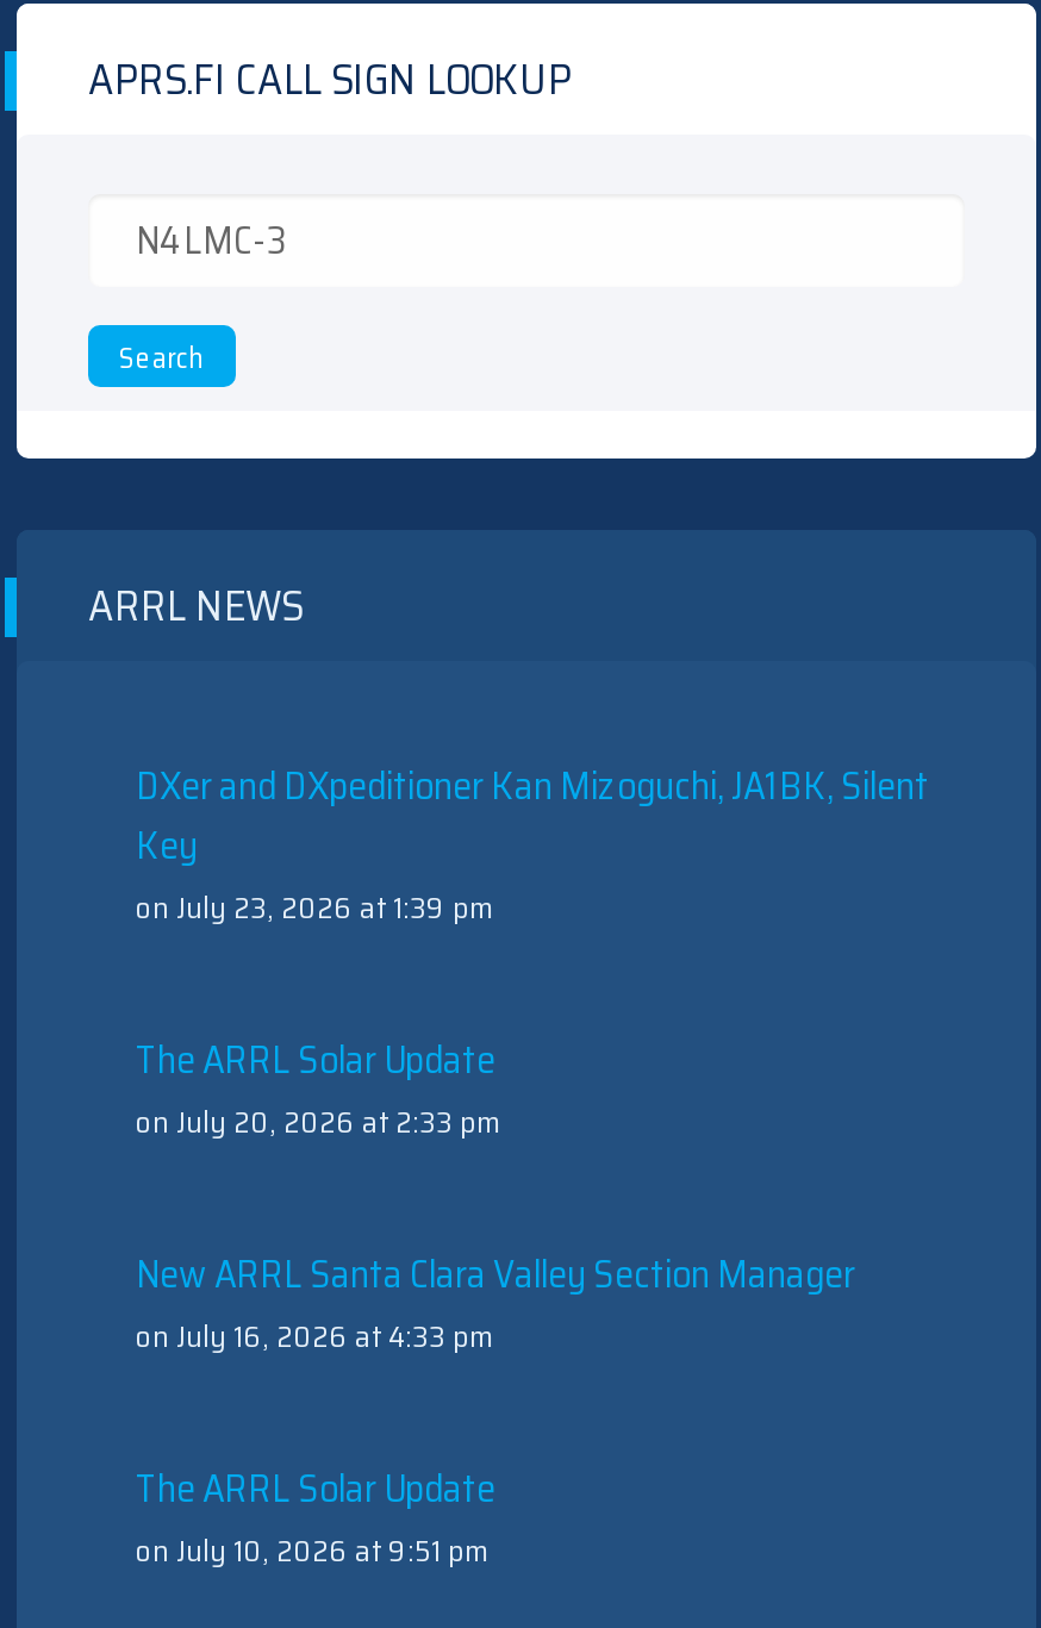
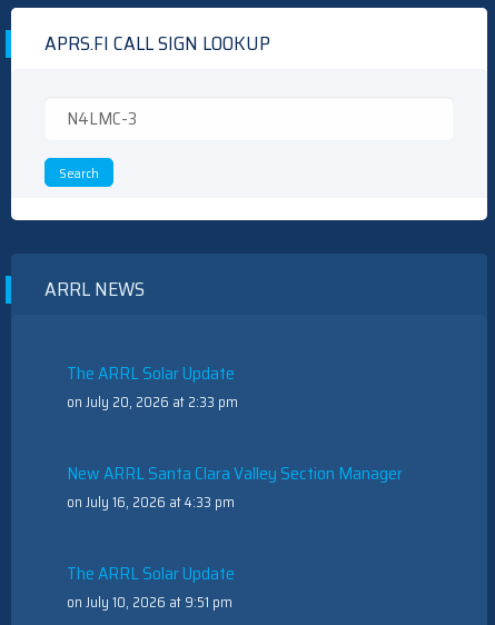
- DXer and DXpeditioner Kan Mizoguchi, JA1BK, Silent
- Key
- on July 23, 2026 at 1:39 pm
